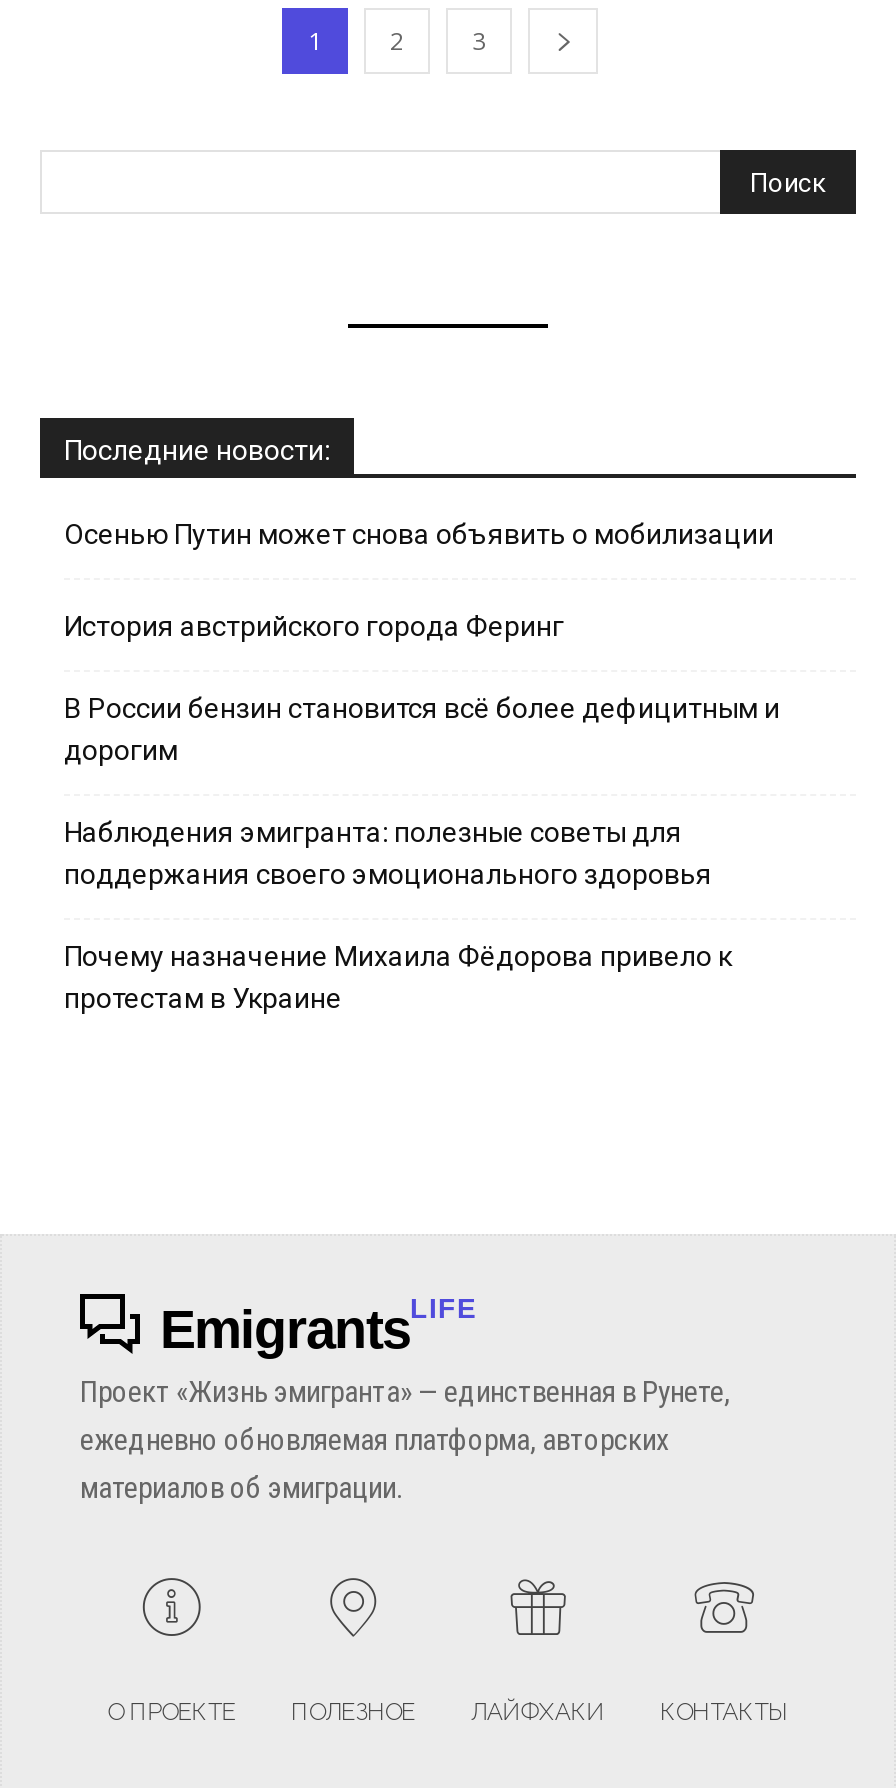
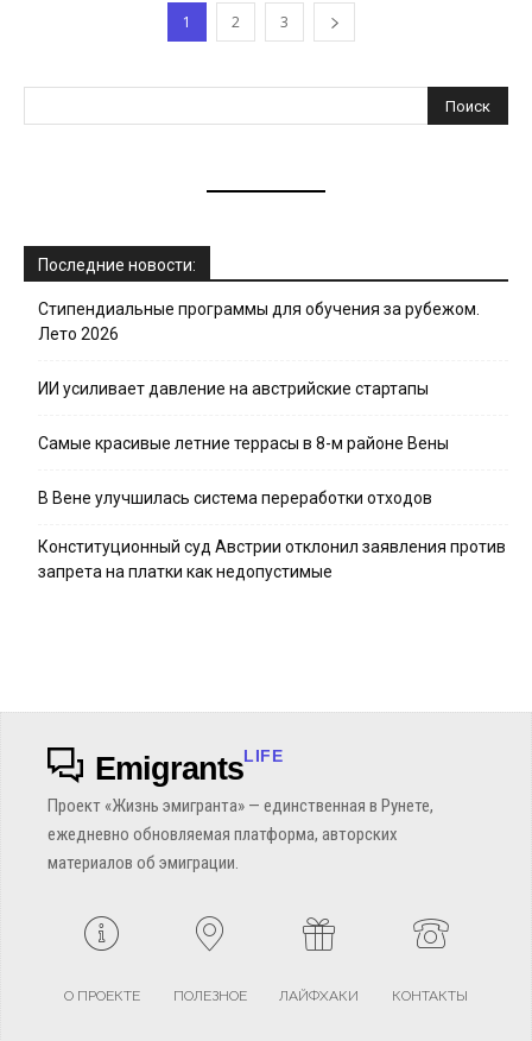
- Осенью Путин может снова объявить о мобилизации
+ Стипендиальные программы для обучения за рубежом.
+ Лето 2026

- История австрийского города Феринг
+ ИИ усиливает давление на австрийские стартапы

- В России бензин становится всё более дефицитным и
- дорогим
+ Самые красивые летние террасы в 8-м районе Вены

- Наблюдения эмигранта: полезные советы для
- поддержания своего эмоционального здоровья
+ В Вене улучшилась система переработки отходов

- Почему назначение Михаила Фёдорова привело к
- протестам в Украине
+ Конституционный суд Австрии отклонил заявления против
+ запрета на платки как недопустимые
